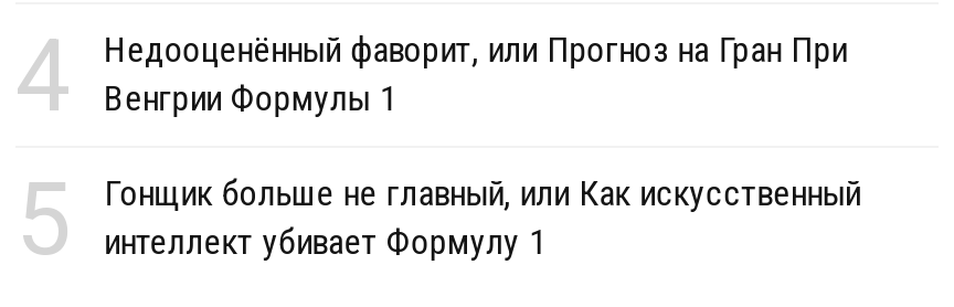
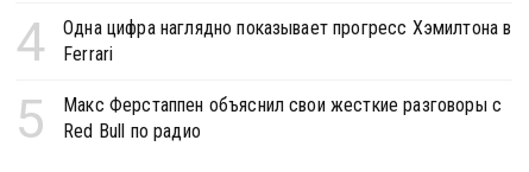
- Недооценённый фаворит, или Прогноз на Гран При
- Венгрии Формулы 1
+ Одна цифра наглядно показывает прогресс Хэмилтона в
+ Ferrari

- Гонщик больше не главный, или Как искусственный
- интеллект убивает Формулу 1
+ Макс Ферстаппен объяснил свои жесткие разговоры с
+ Red Bull по радио
